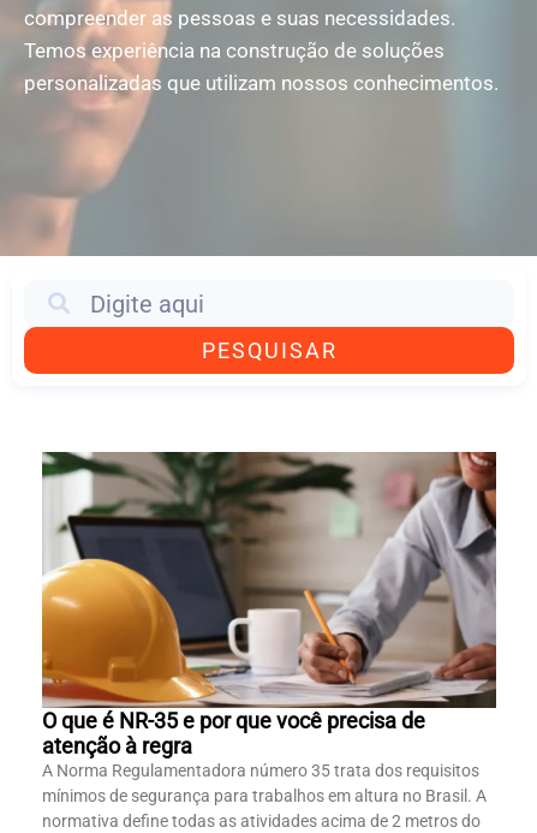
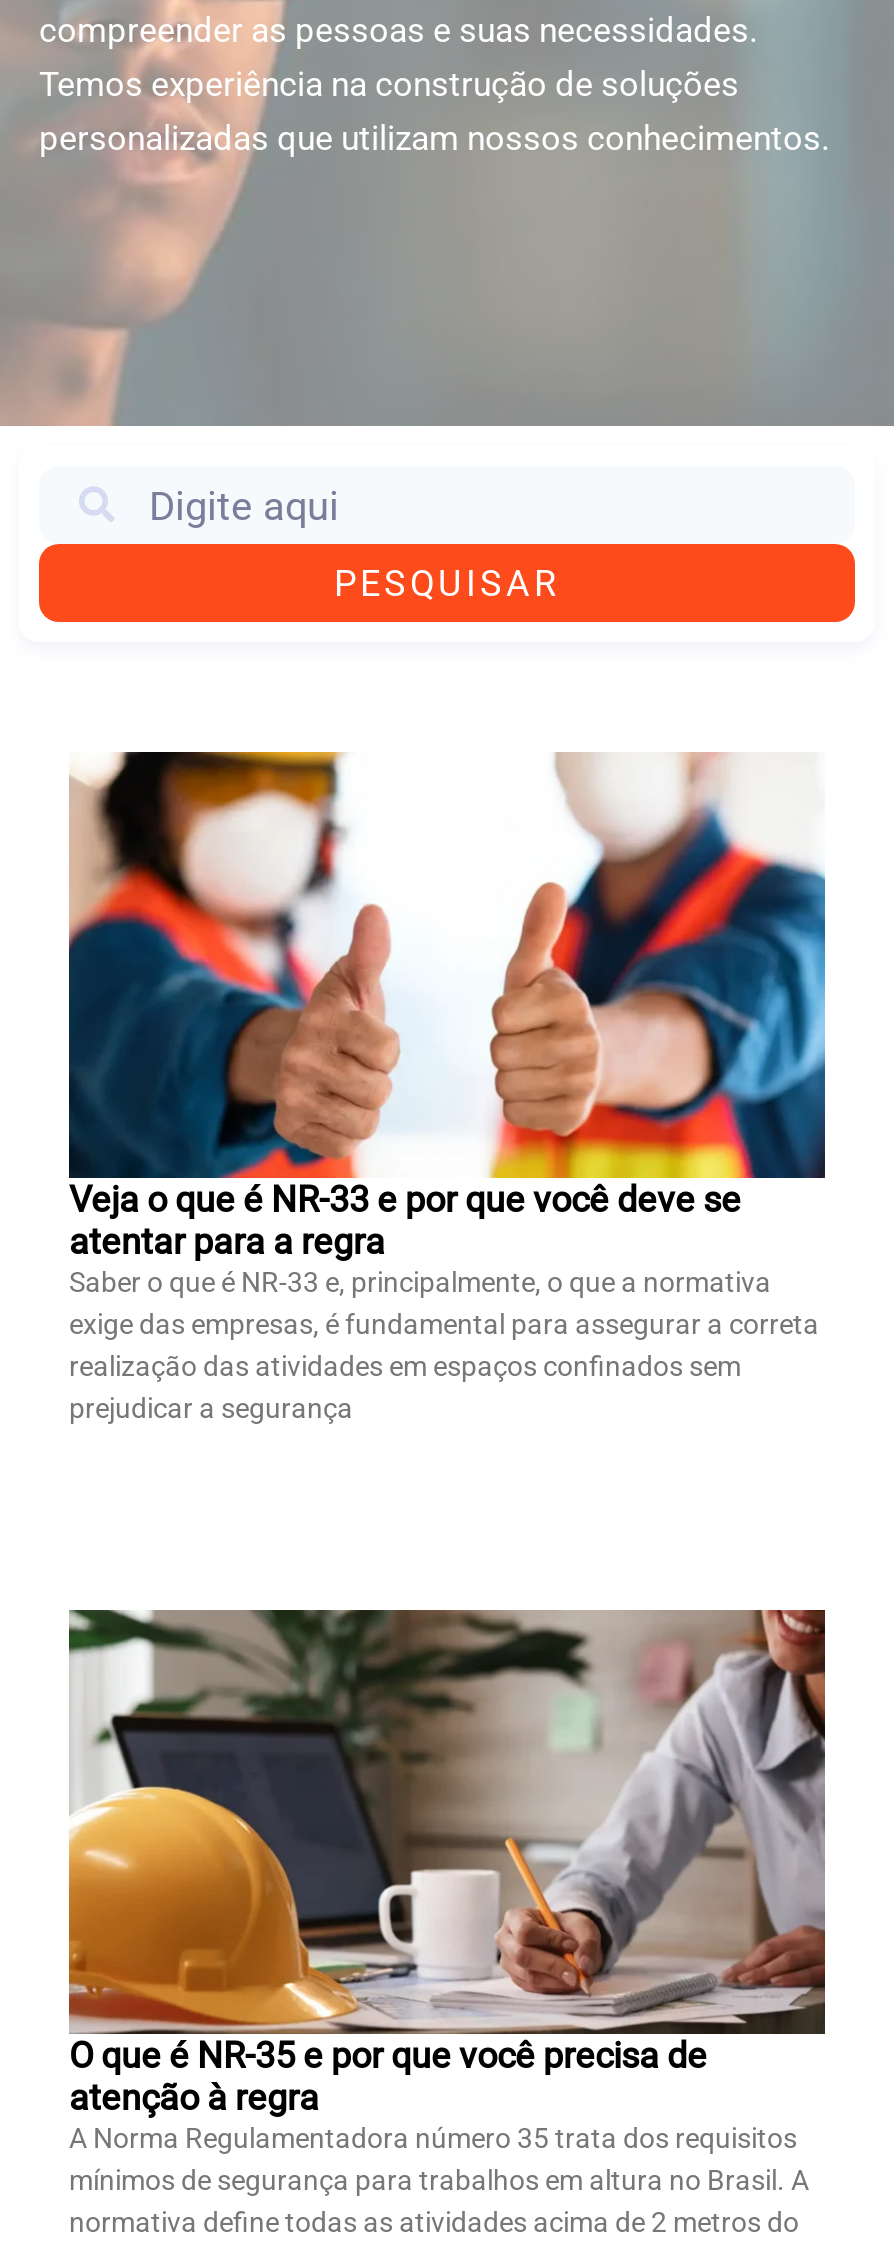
+ [image]
+ Veja o que é NR-33 e por que você deve se
+ atentar para a regra
+ Saber o que é NR-33 e, principalmente, o que a normativa
+ exige das empresas, é fundamental para assegurar a correta
+ realização das atividades em espaços confinados sem
+ prejudicar a segurança
